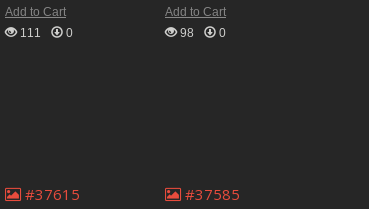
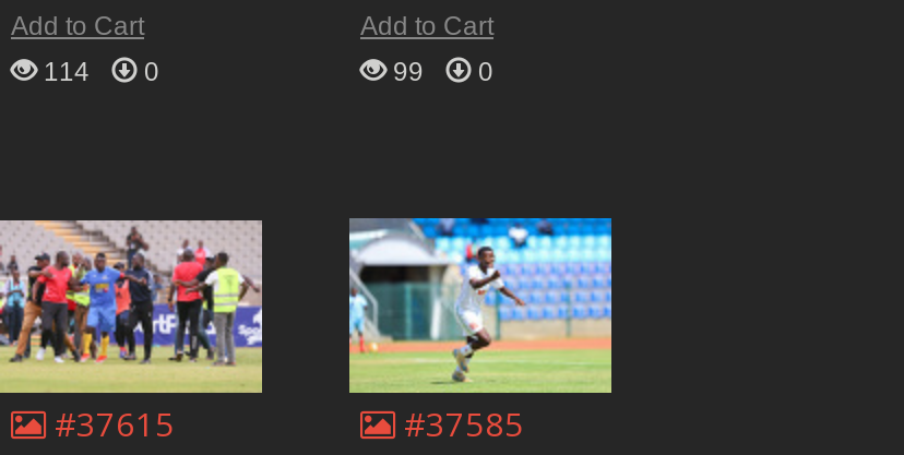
- 111 0
+ 114 0

- 98 0
+ 99 0

+ [image]

+ [image]
